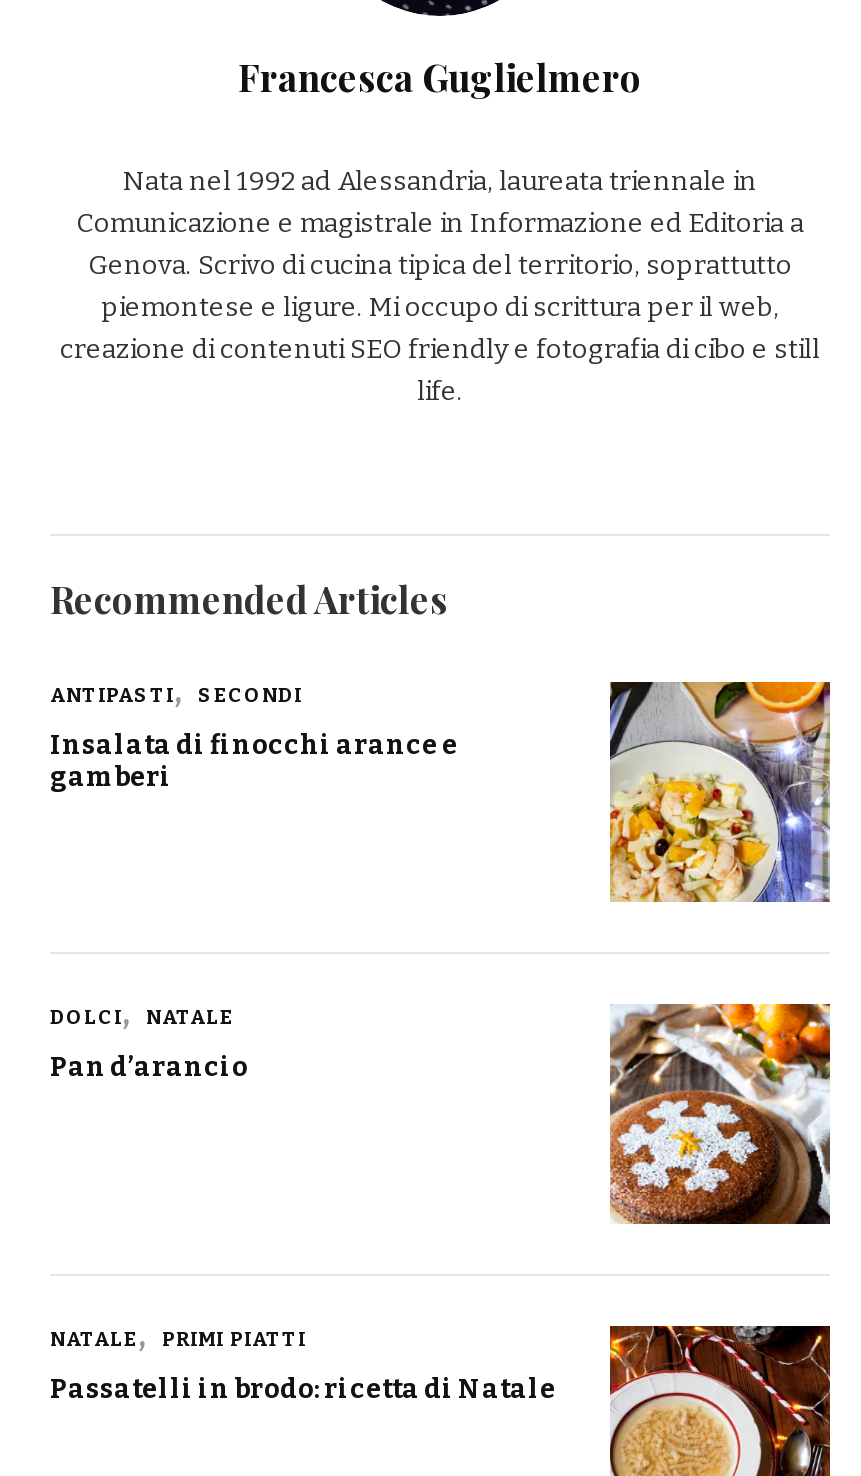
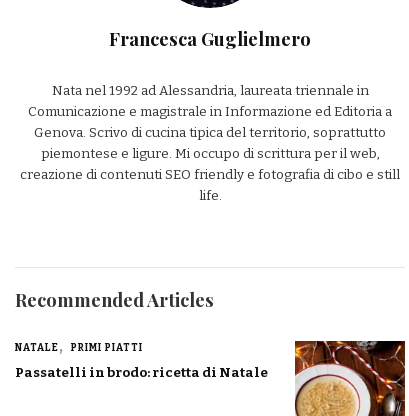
- ANTIPASTI
- SECONDI
- Insalata di finocchi arance e
- gamberi

- [image]

- DOLCI
- NATALE
- Pan d’arancio

- [image]
